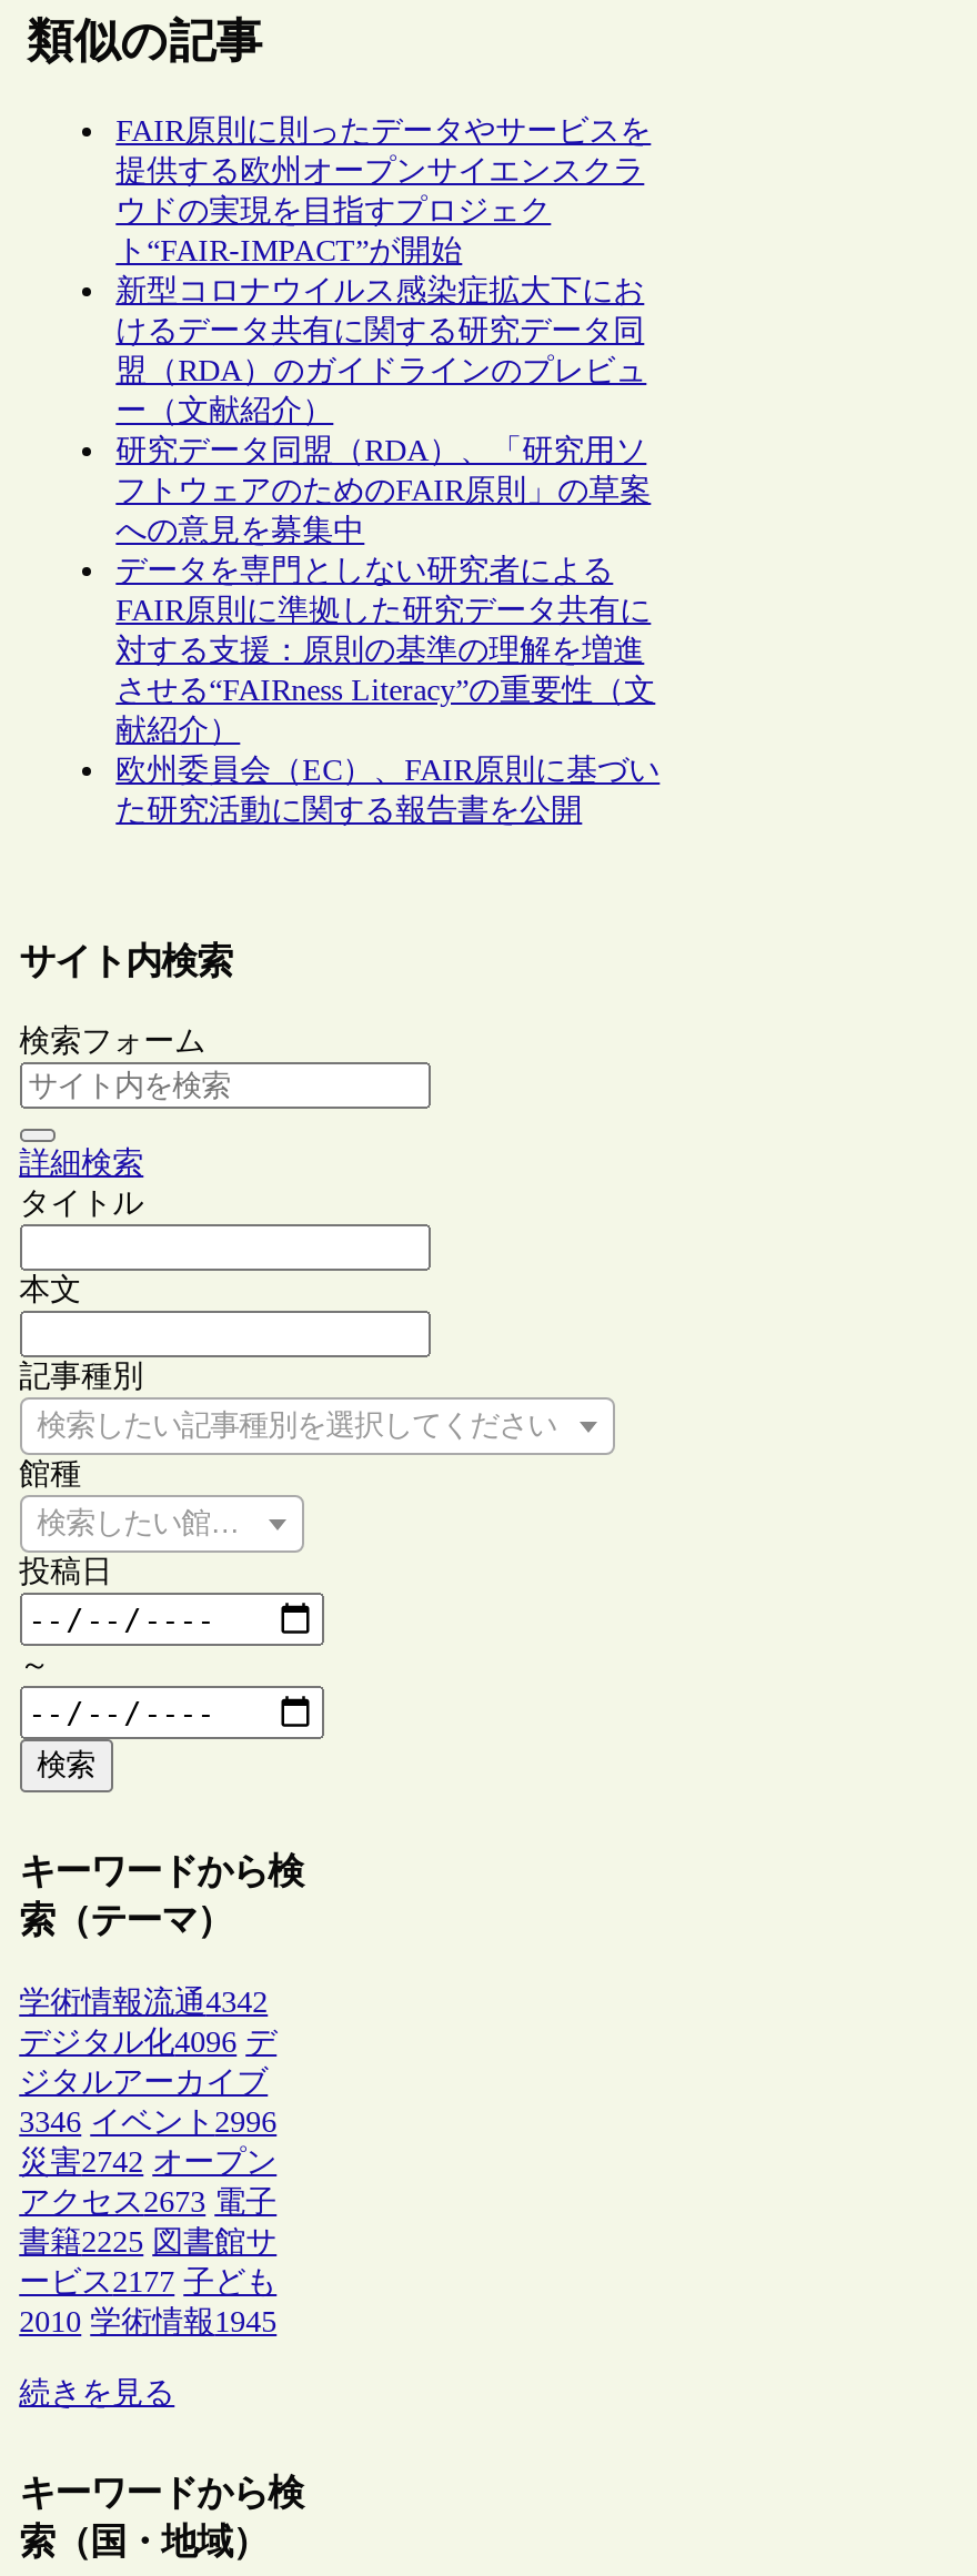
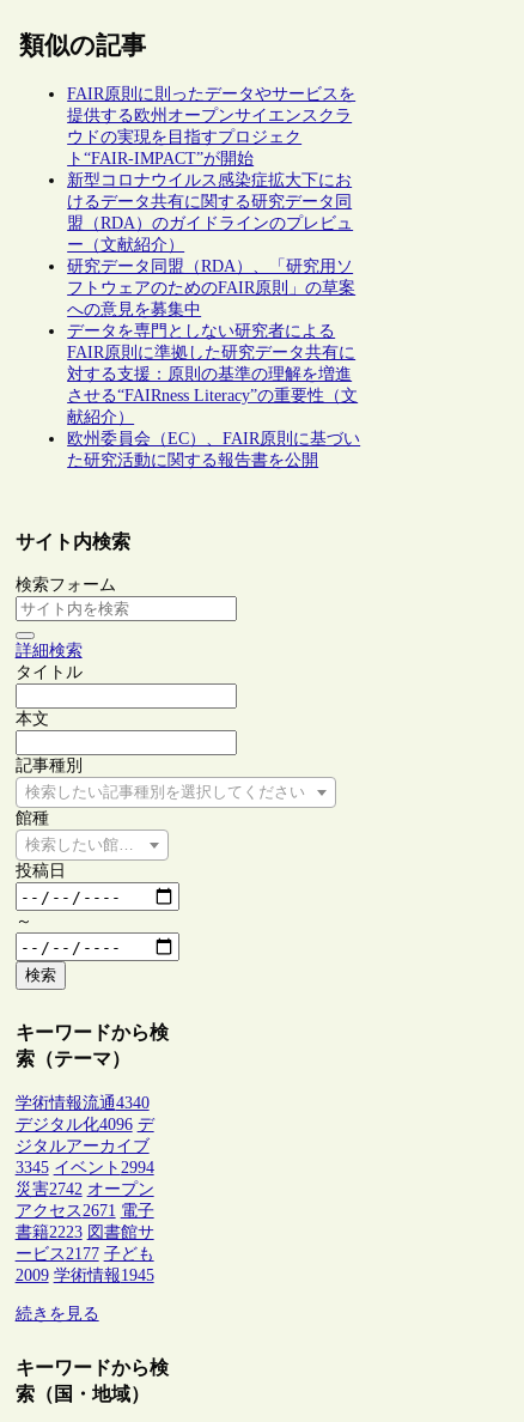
- 学術情報流通4342
+ 学術情報流通4340

- 3346 イベント2996
+ 3345 イベント2994

- アクセス2673 電子
+ アクセス2671 電子

- 書籍2225 図書館サ
+ 書籍2223 図書館サ

- 2010 学術情報1945
+ 2009 学術情報1945
